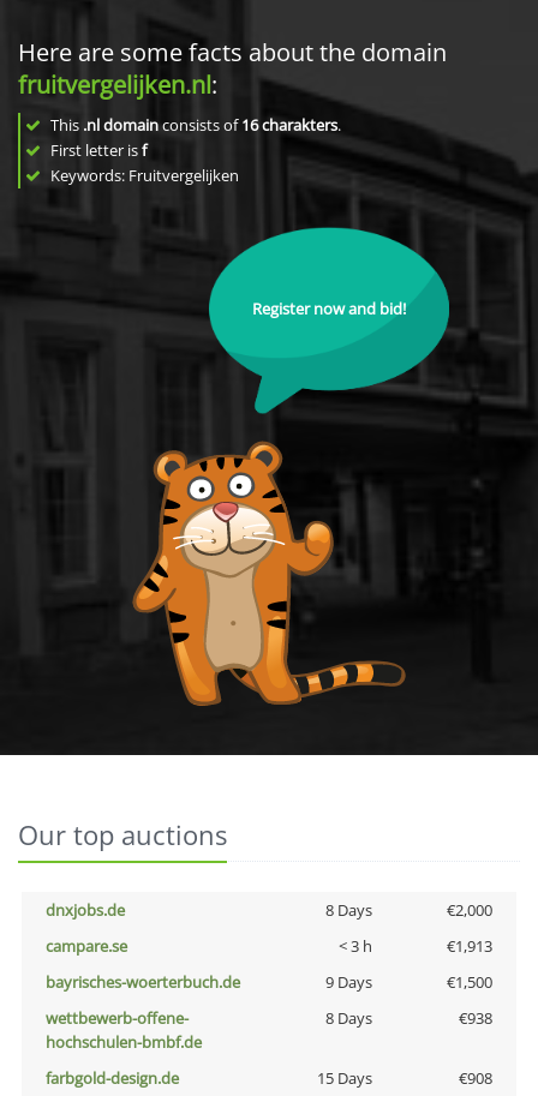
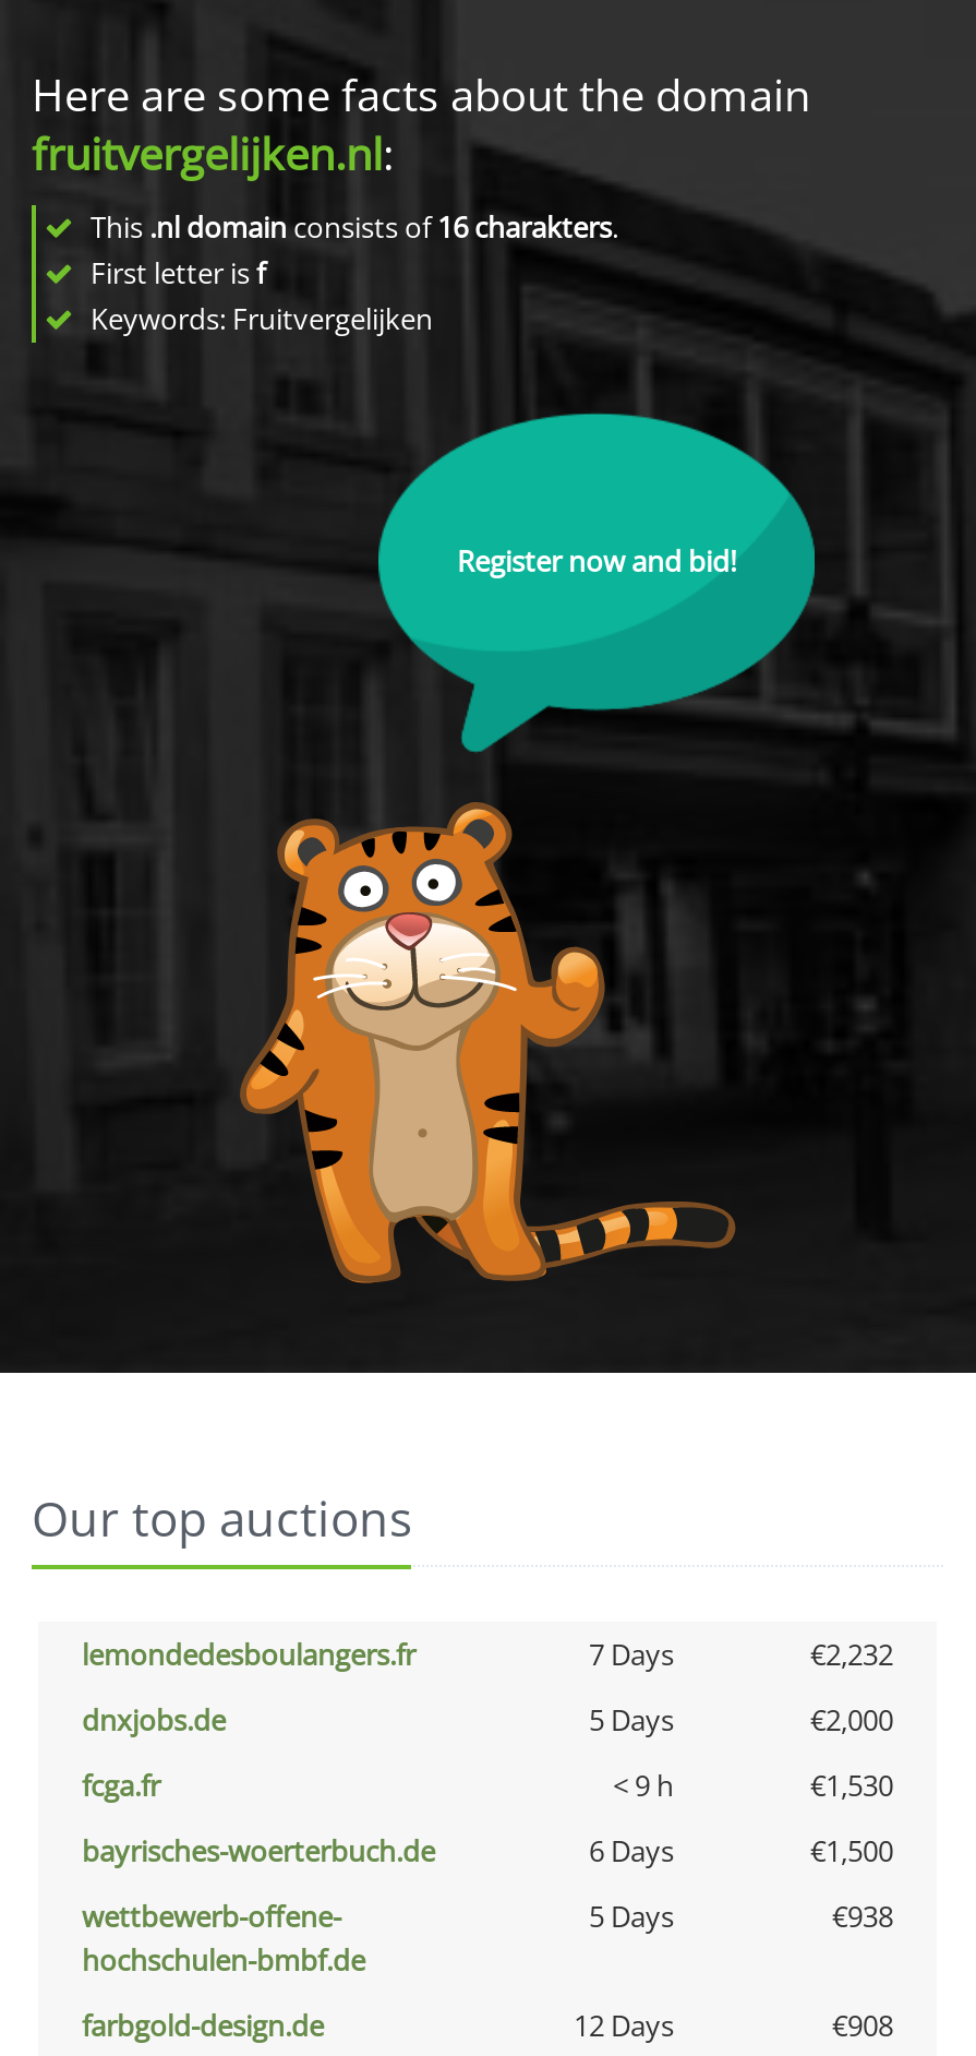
+ lemondedesboulangers.fr
+ 7 Days
+ €2,232

- 8 Days
+ 5 Days

- campare.se
- < 3 h
- €1,913
+ fcga.fr
+ < 9 h
+ €1,530

- 9 Days
+ 6 Days

- 8 Days
+ 5 Days

- 15 Days
+ 12 Days
